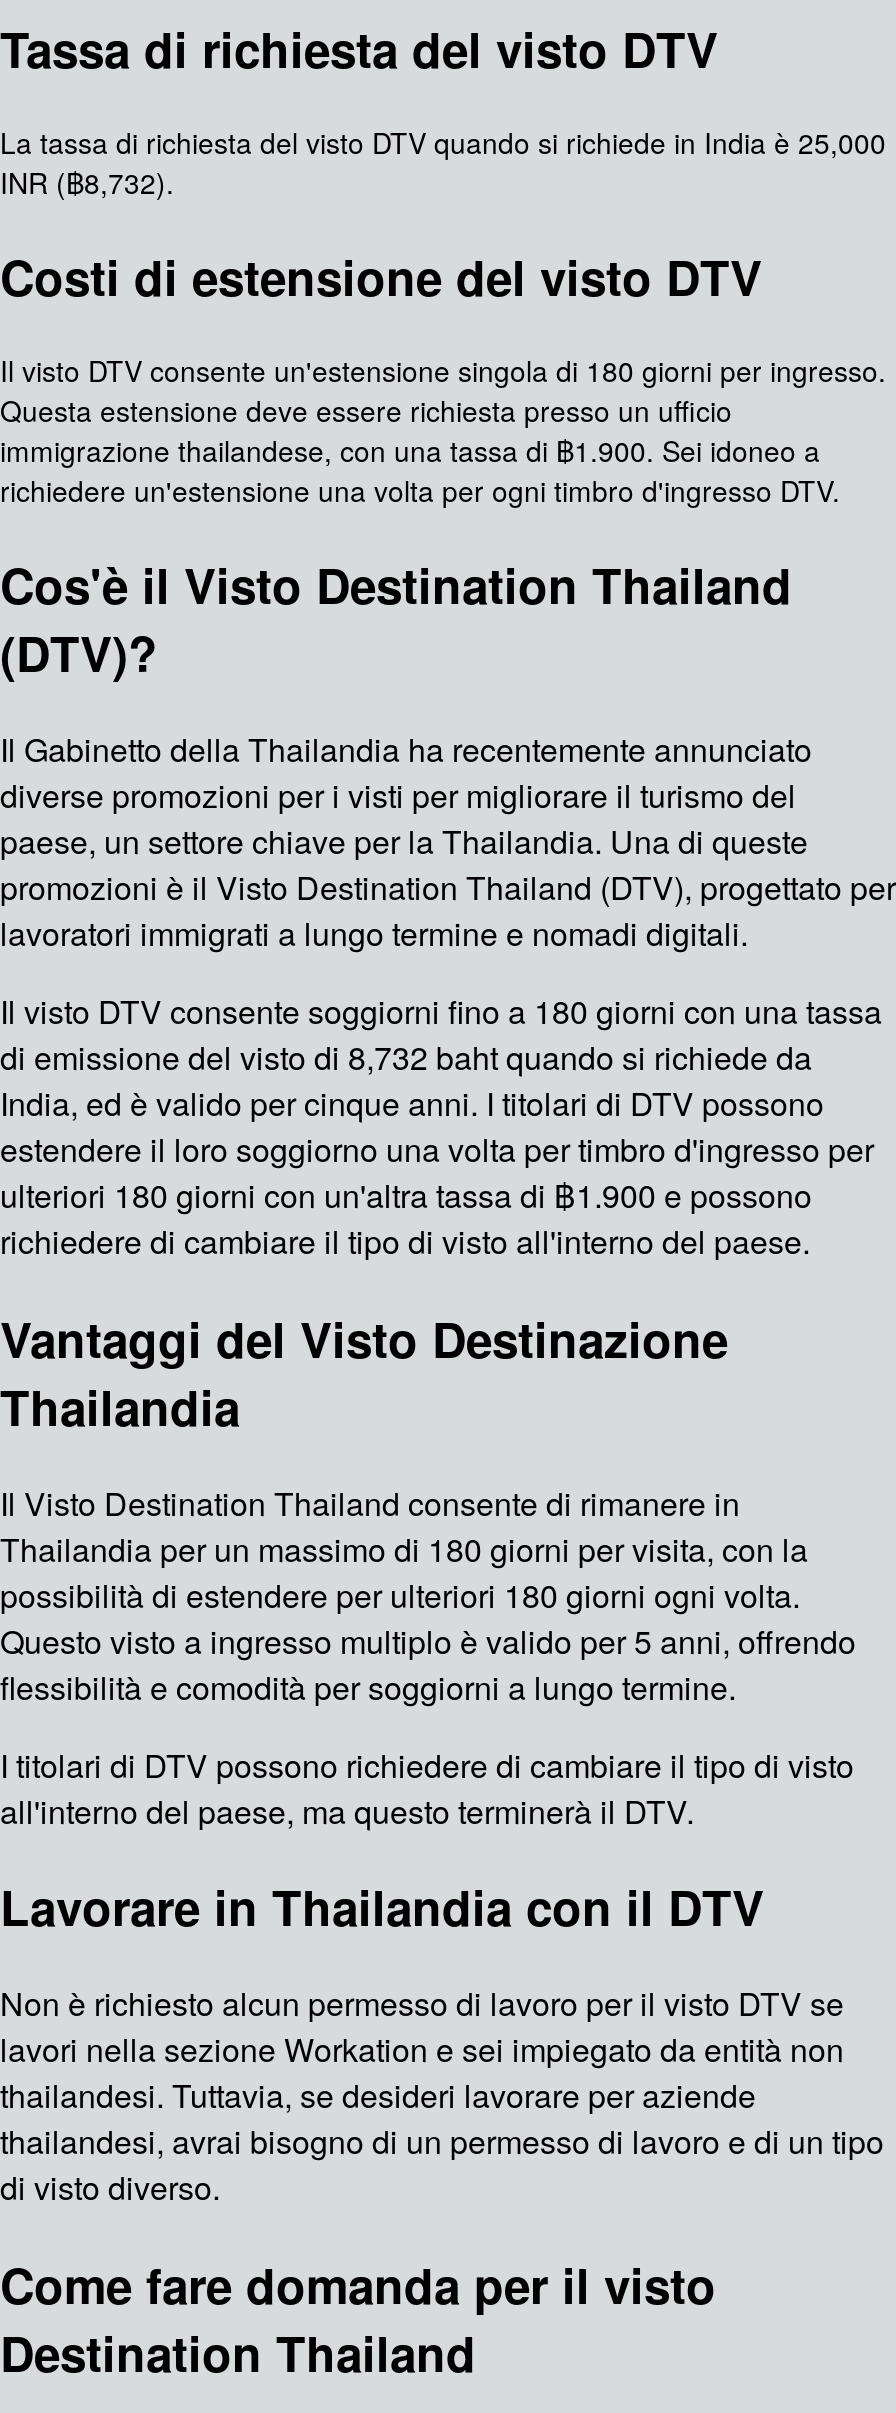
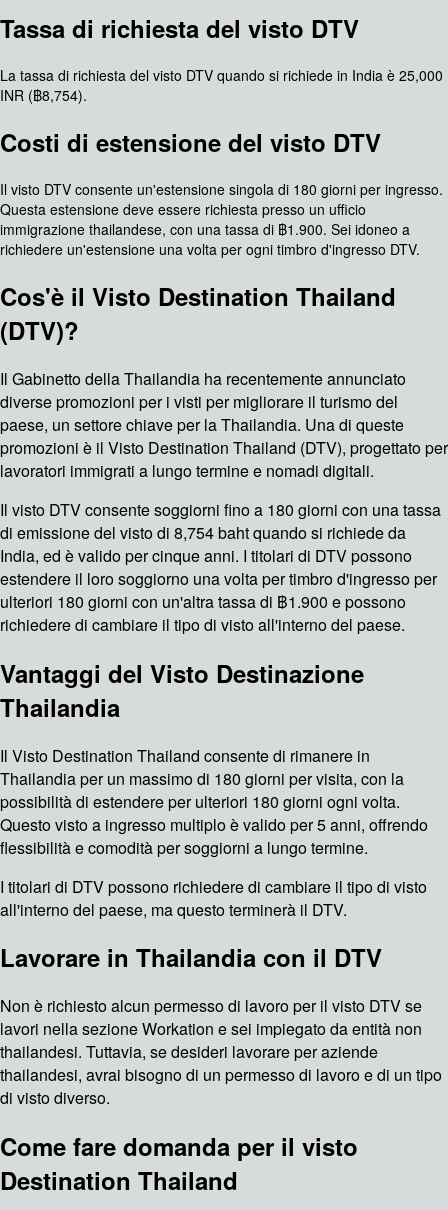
- INR (฿8,732).
+ INR (฿8,754).

- di emissione del visto di 8,732 baht quando si richiede da
+ di emissione del visto di 8,754 baht quando si richiede da
